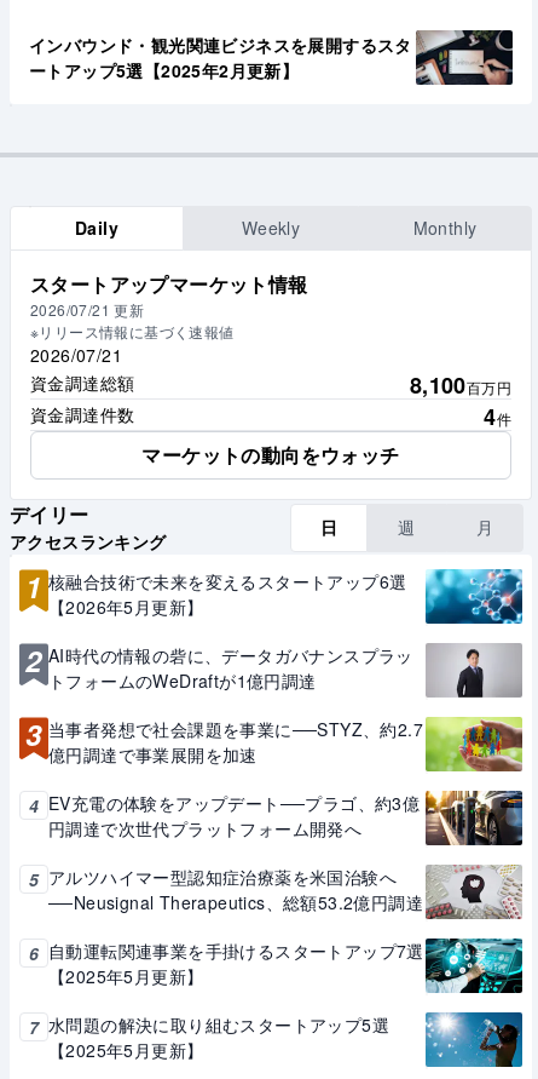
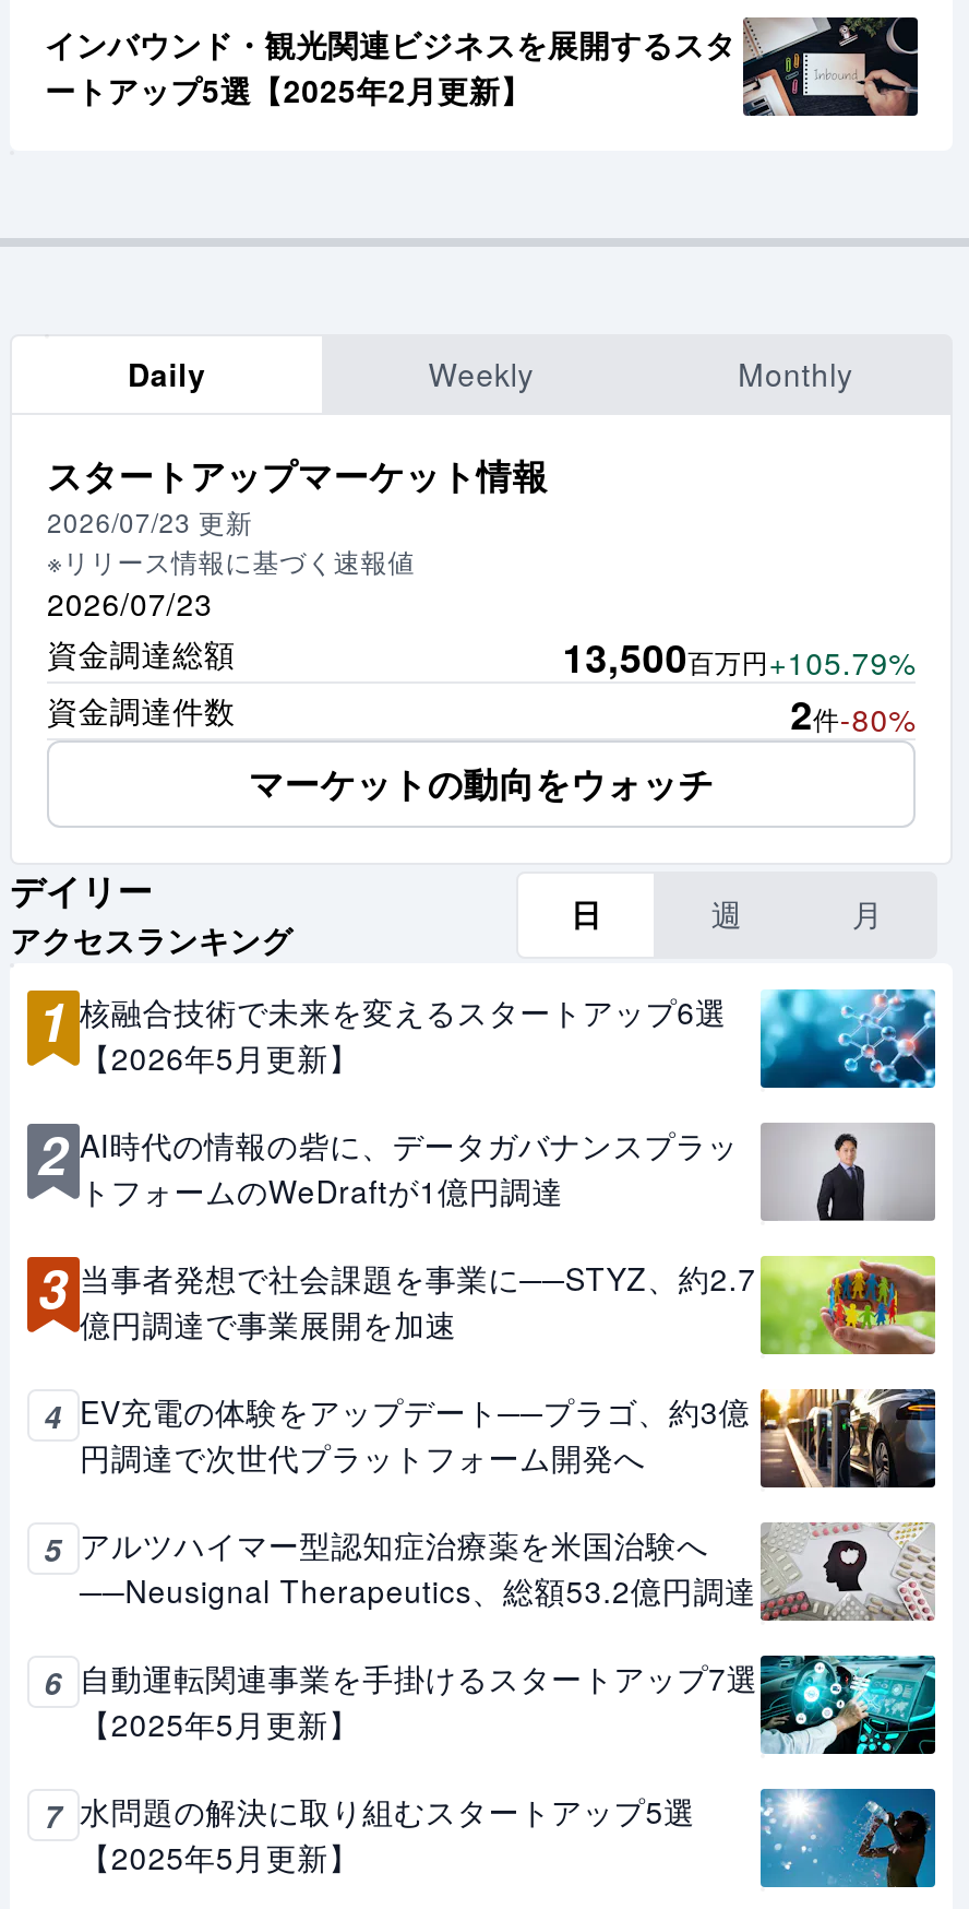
- 2026/07/21 更新
+ 2026/07/23 更新

- 2026/07/21
+ 2026/07/23

- 8,100百万円
+ 13,500百万円+105.79%

- 4件
+ 2件-80%
